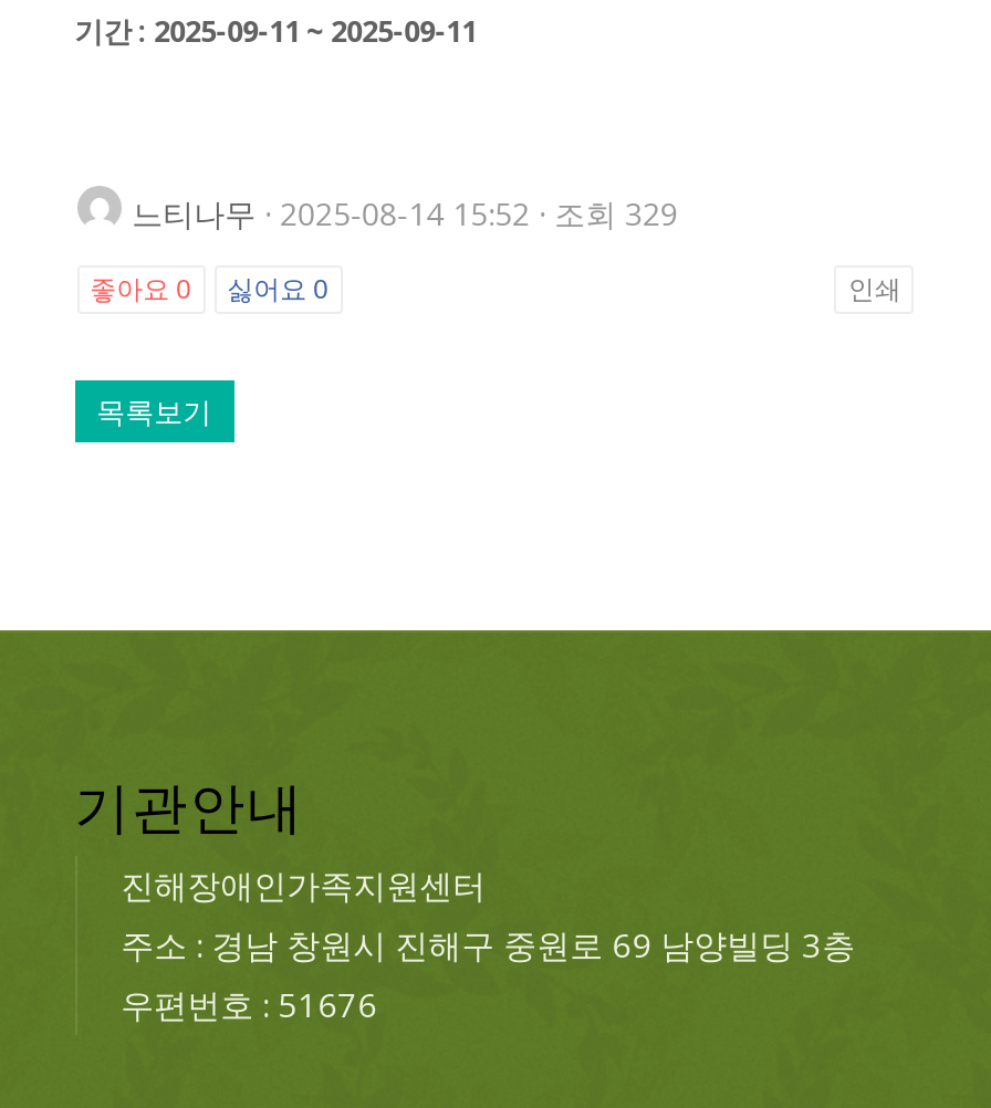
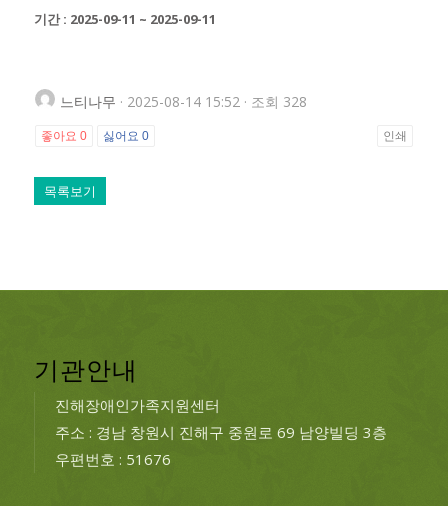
- 느티나무 · 2025-08-14 15:52 · 조회 329
+ 느티나무 · 2025-08-14 15:52 · 조회 328
